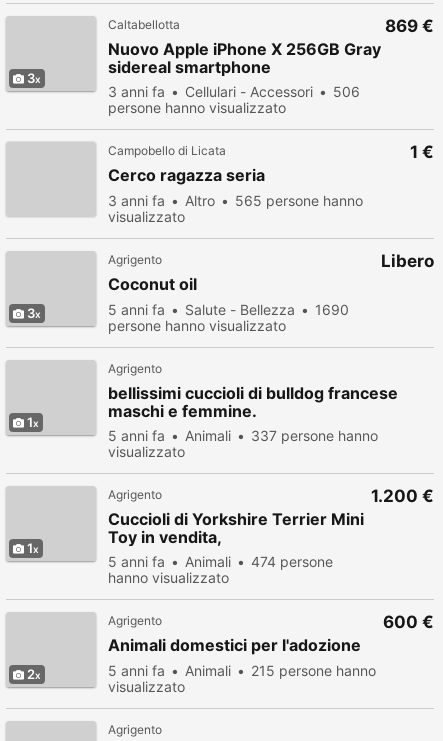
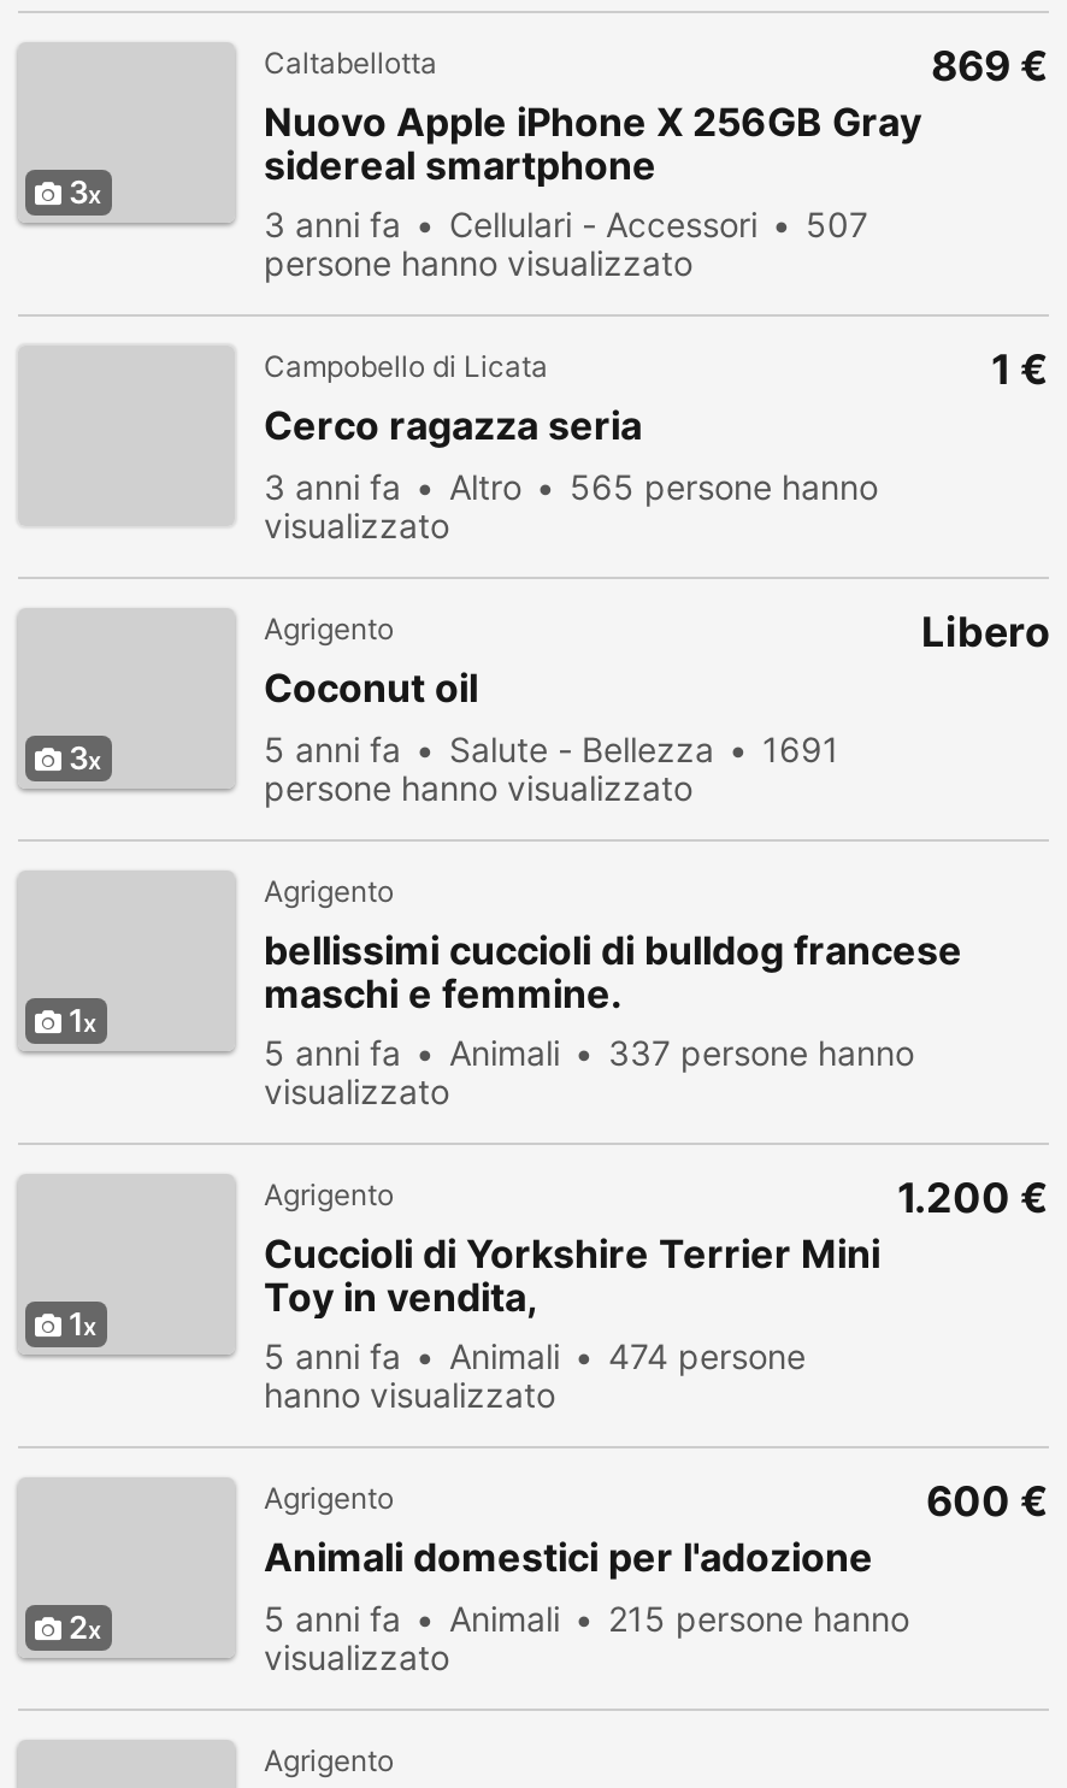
- 3 anni fa Cellulari - Accessori 506
+ 3 anni fa Cellulari - Accessori 507

- 5 anni fa Salute - Bellezza 1690
+ 5 anni fa Salute - Bellezza 1691
